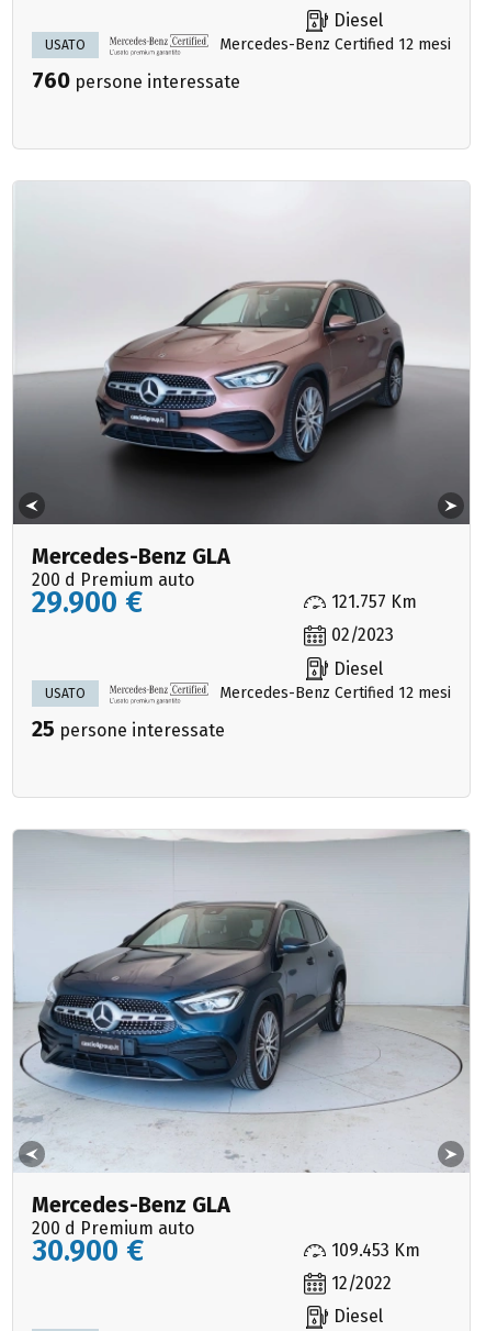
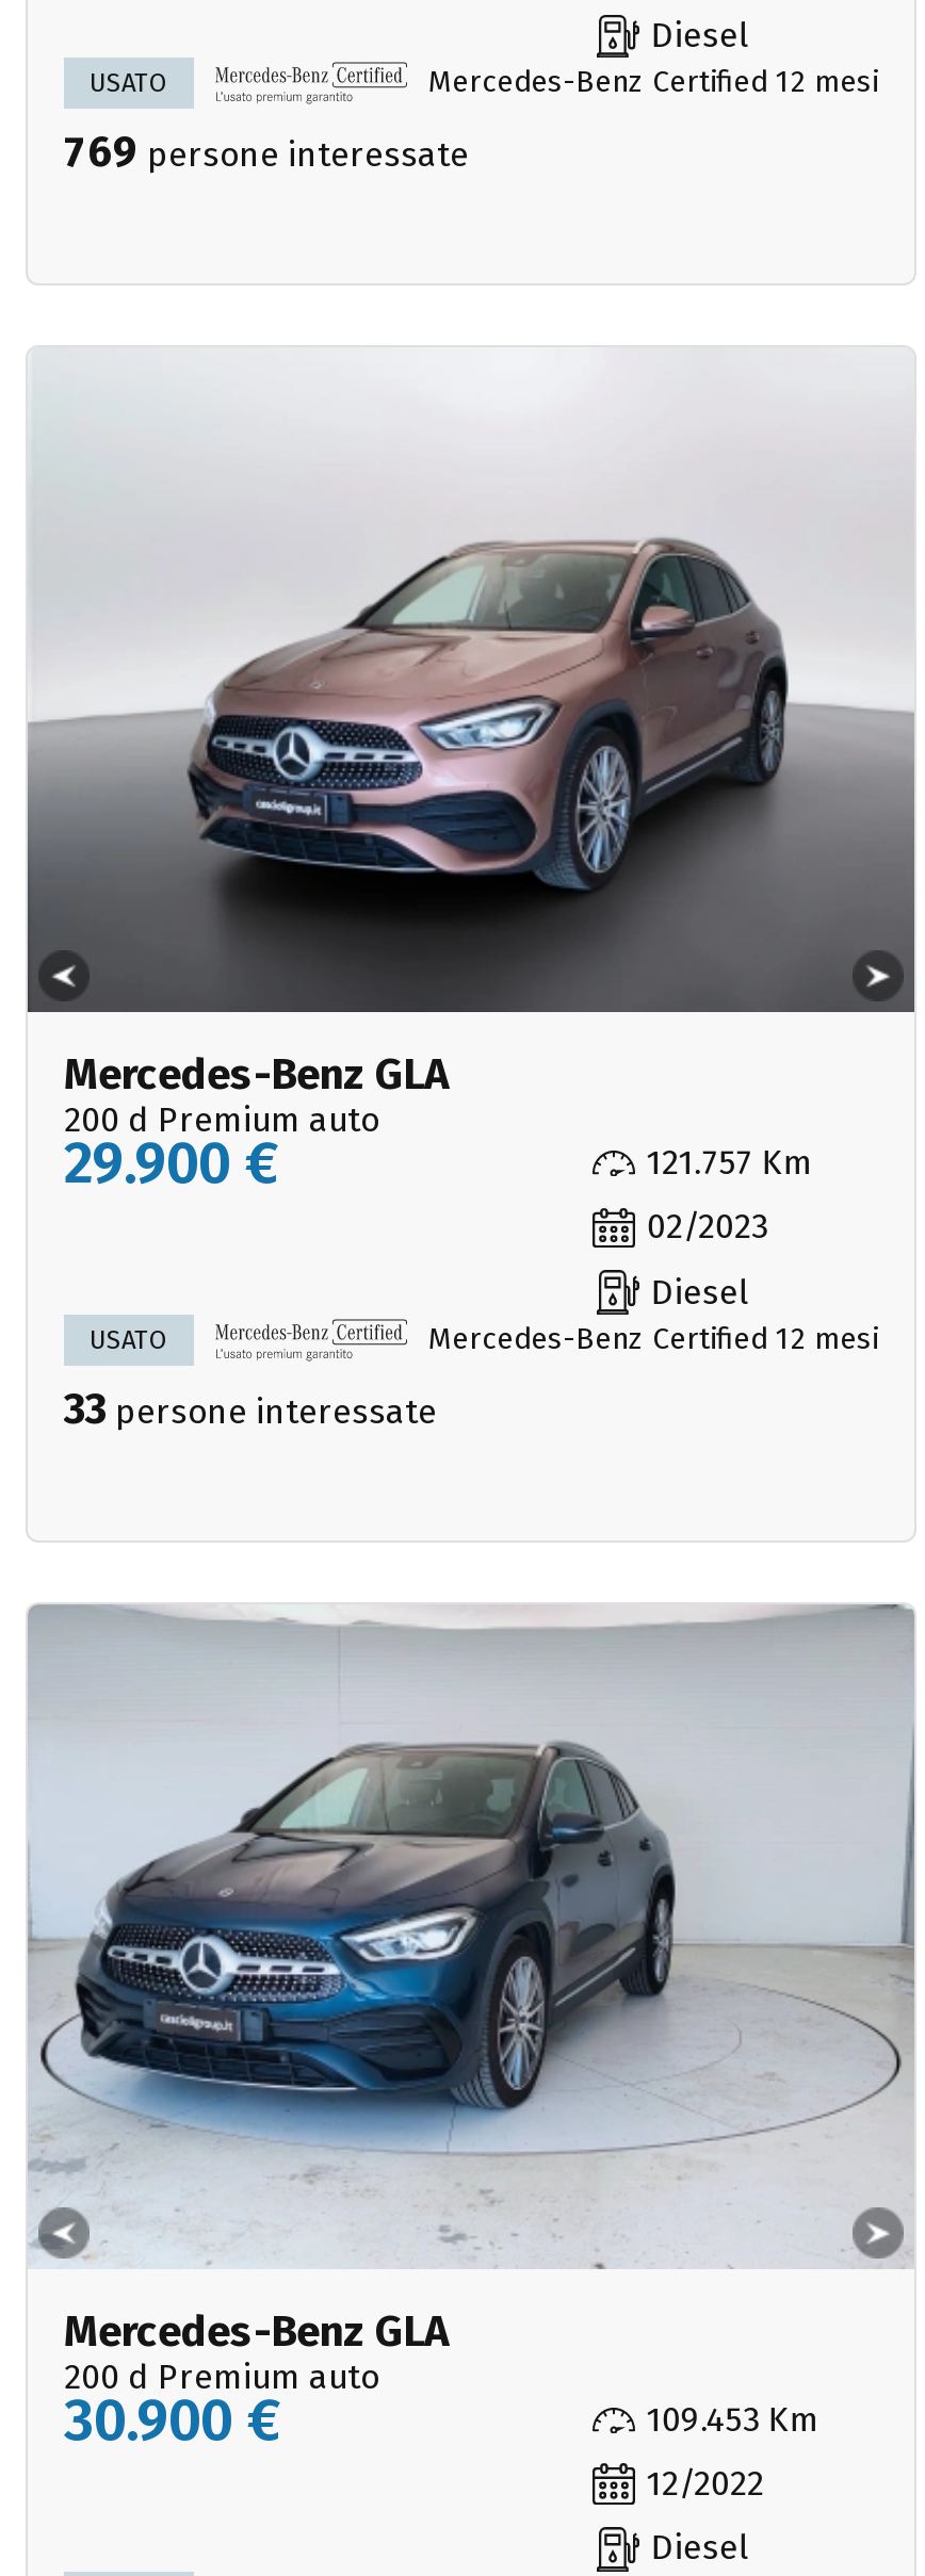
- 760 persone interessate
+ 769 persone interessate

- 25 persone interessate
+ 33 persone interessate
